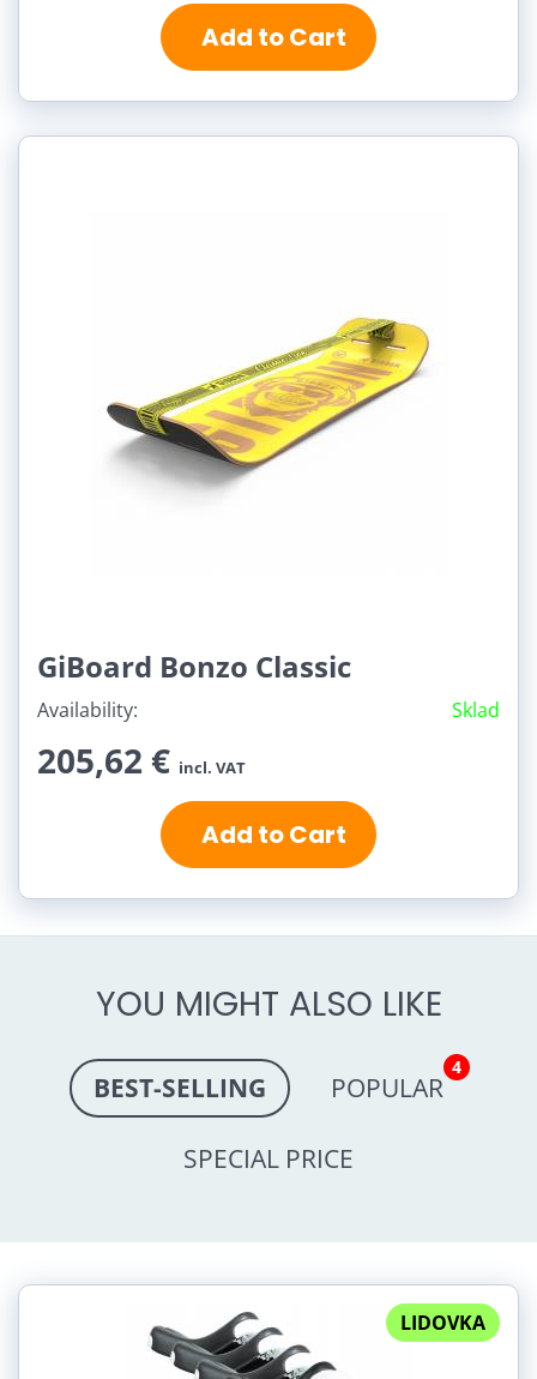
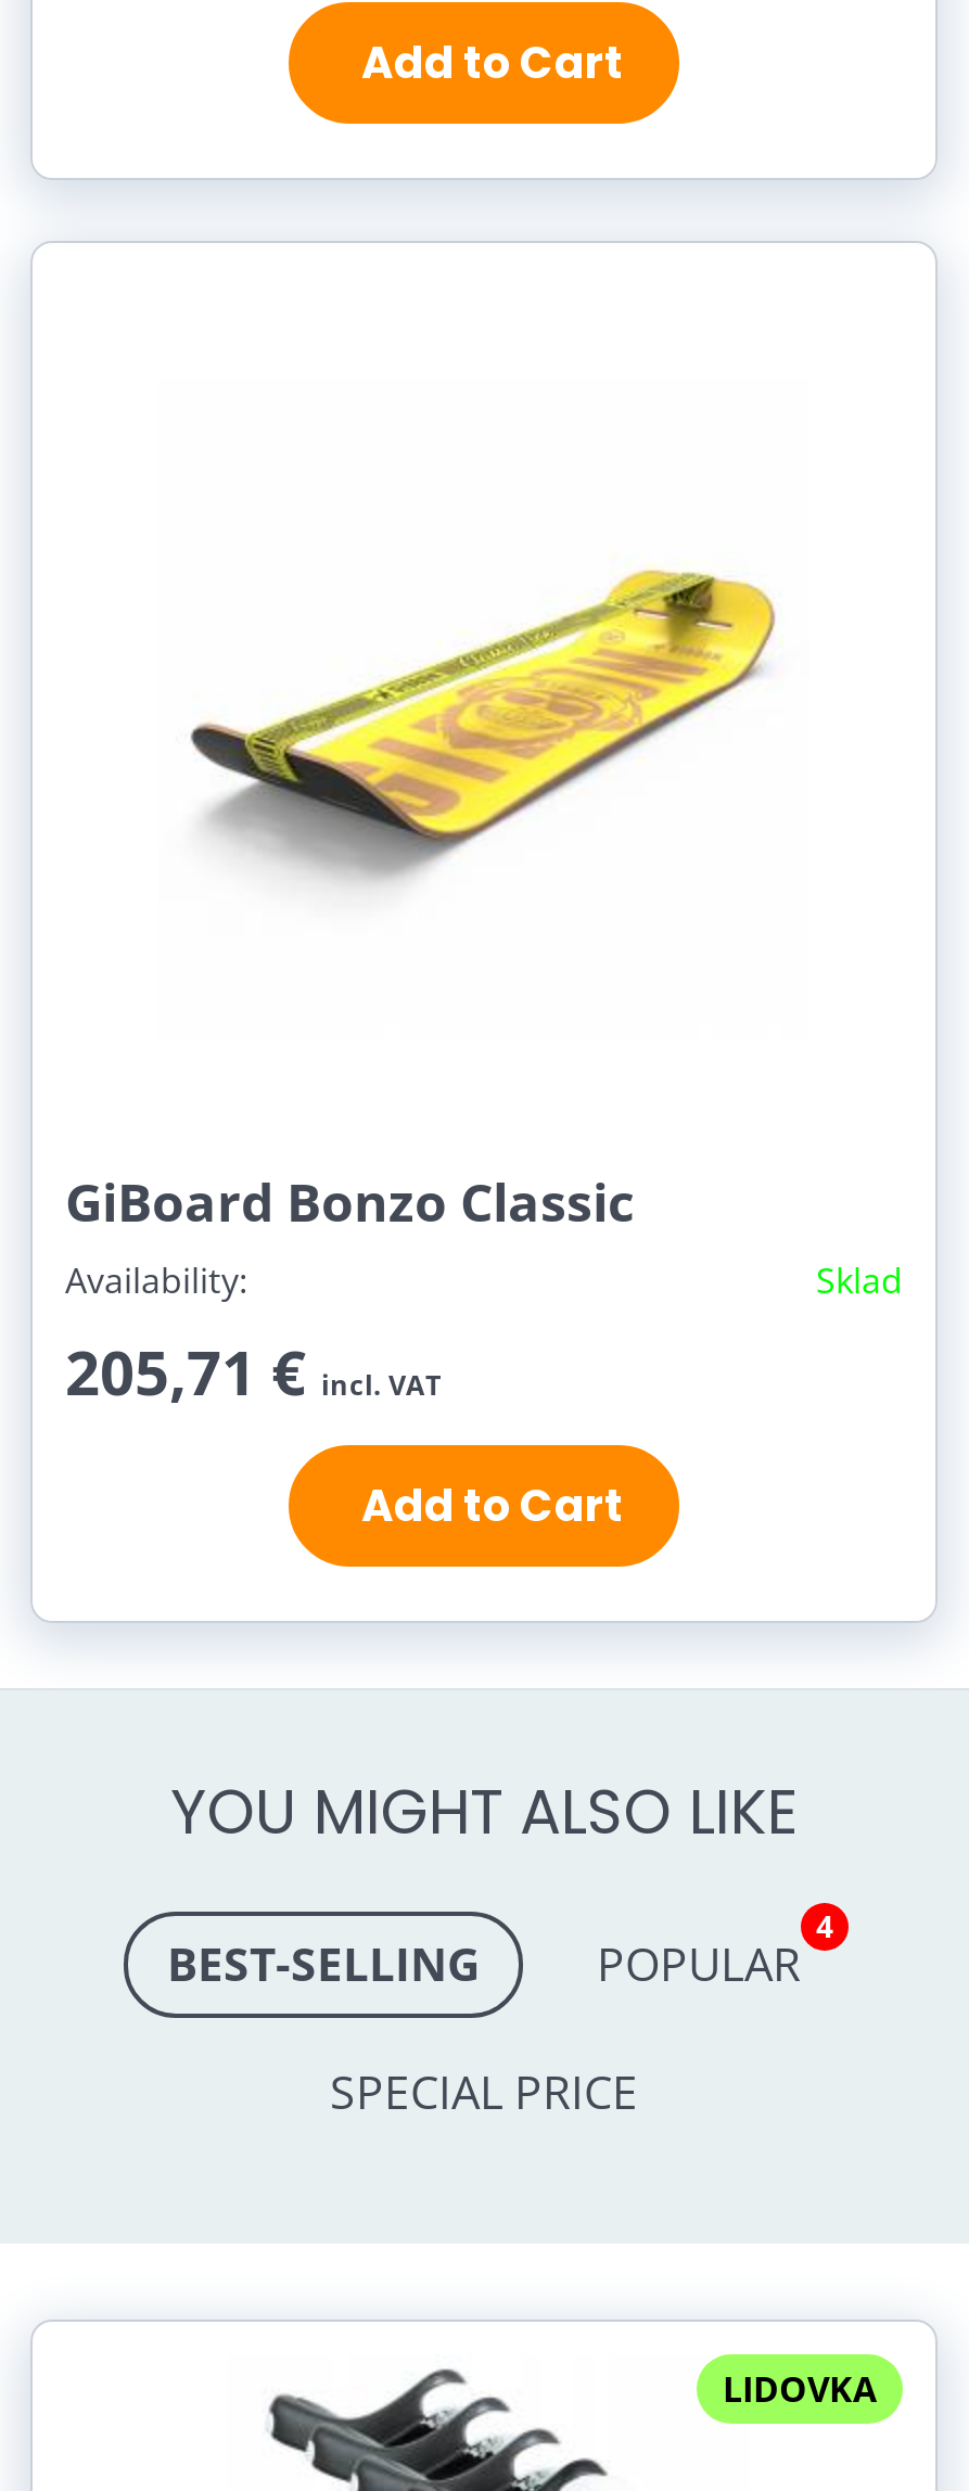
- 205,62 €incl. VAT
+ 205,71 €incl. VAT
